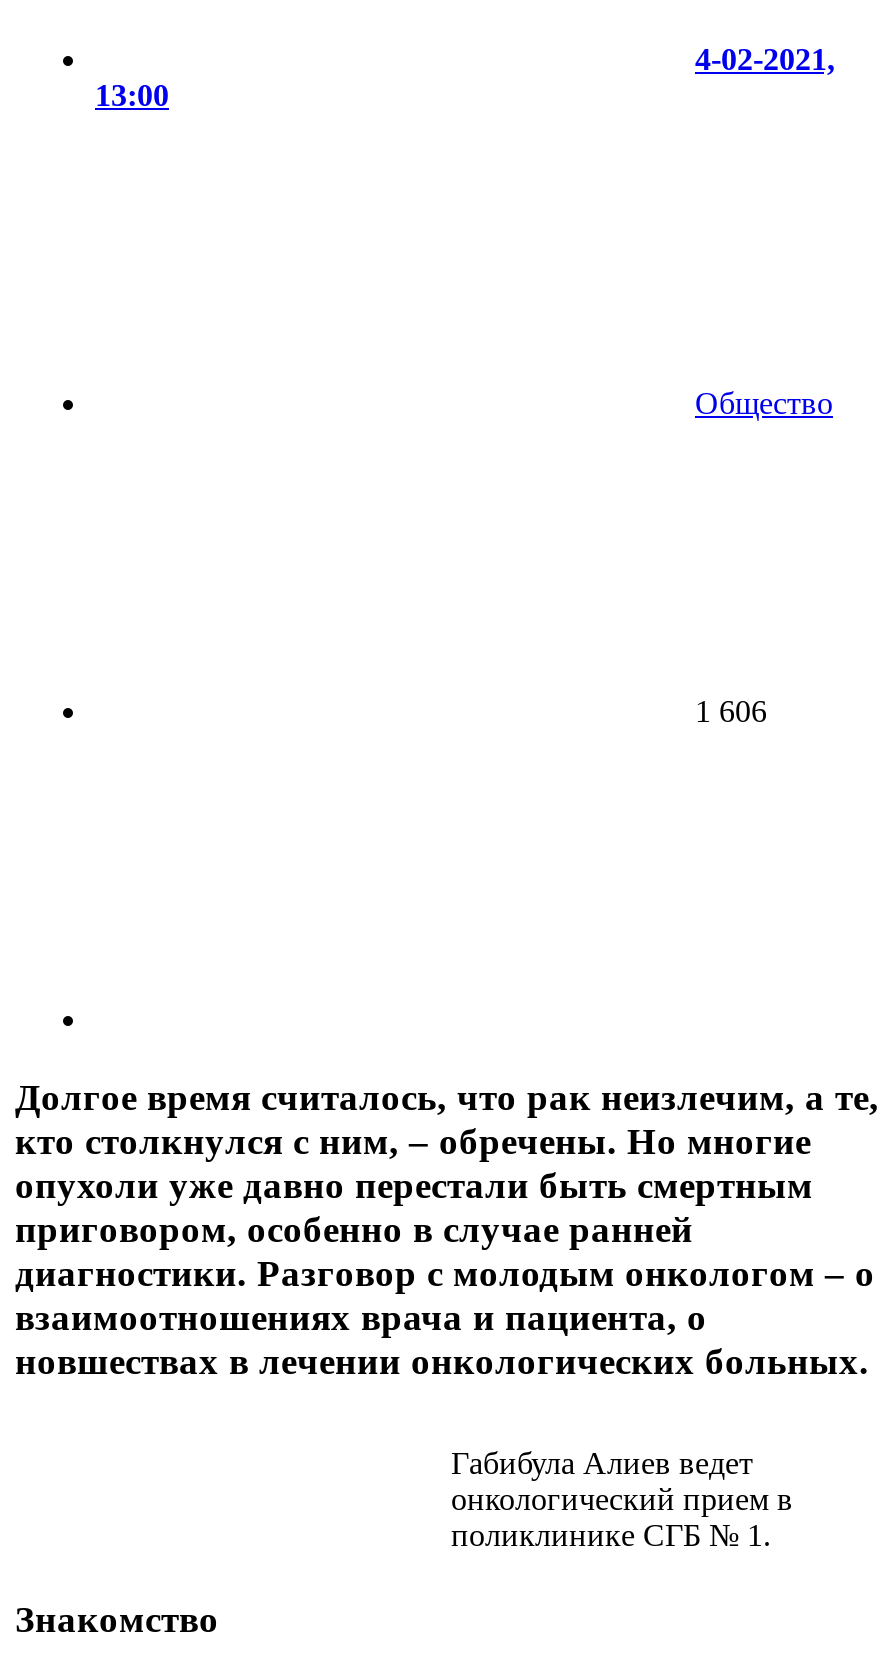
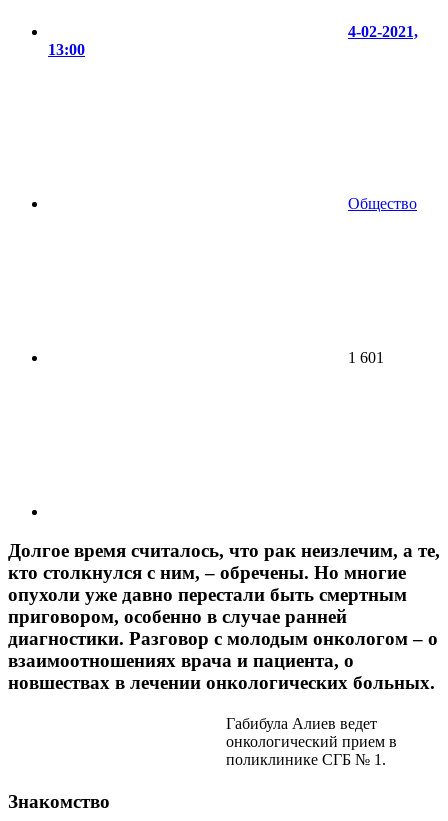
- 1 606
+ 1 601
